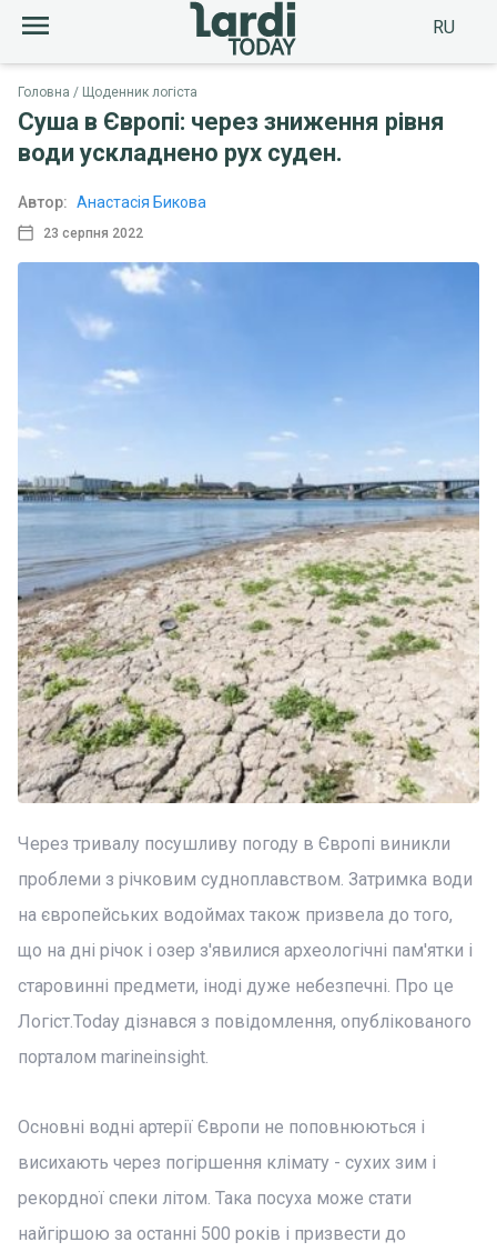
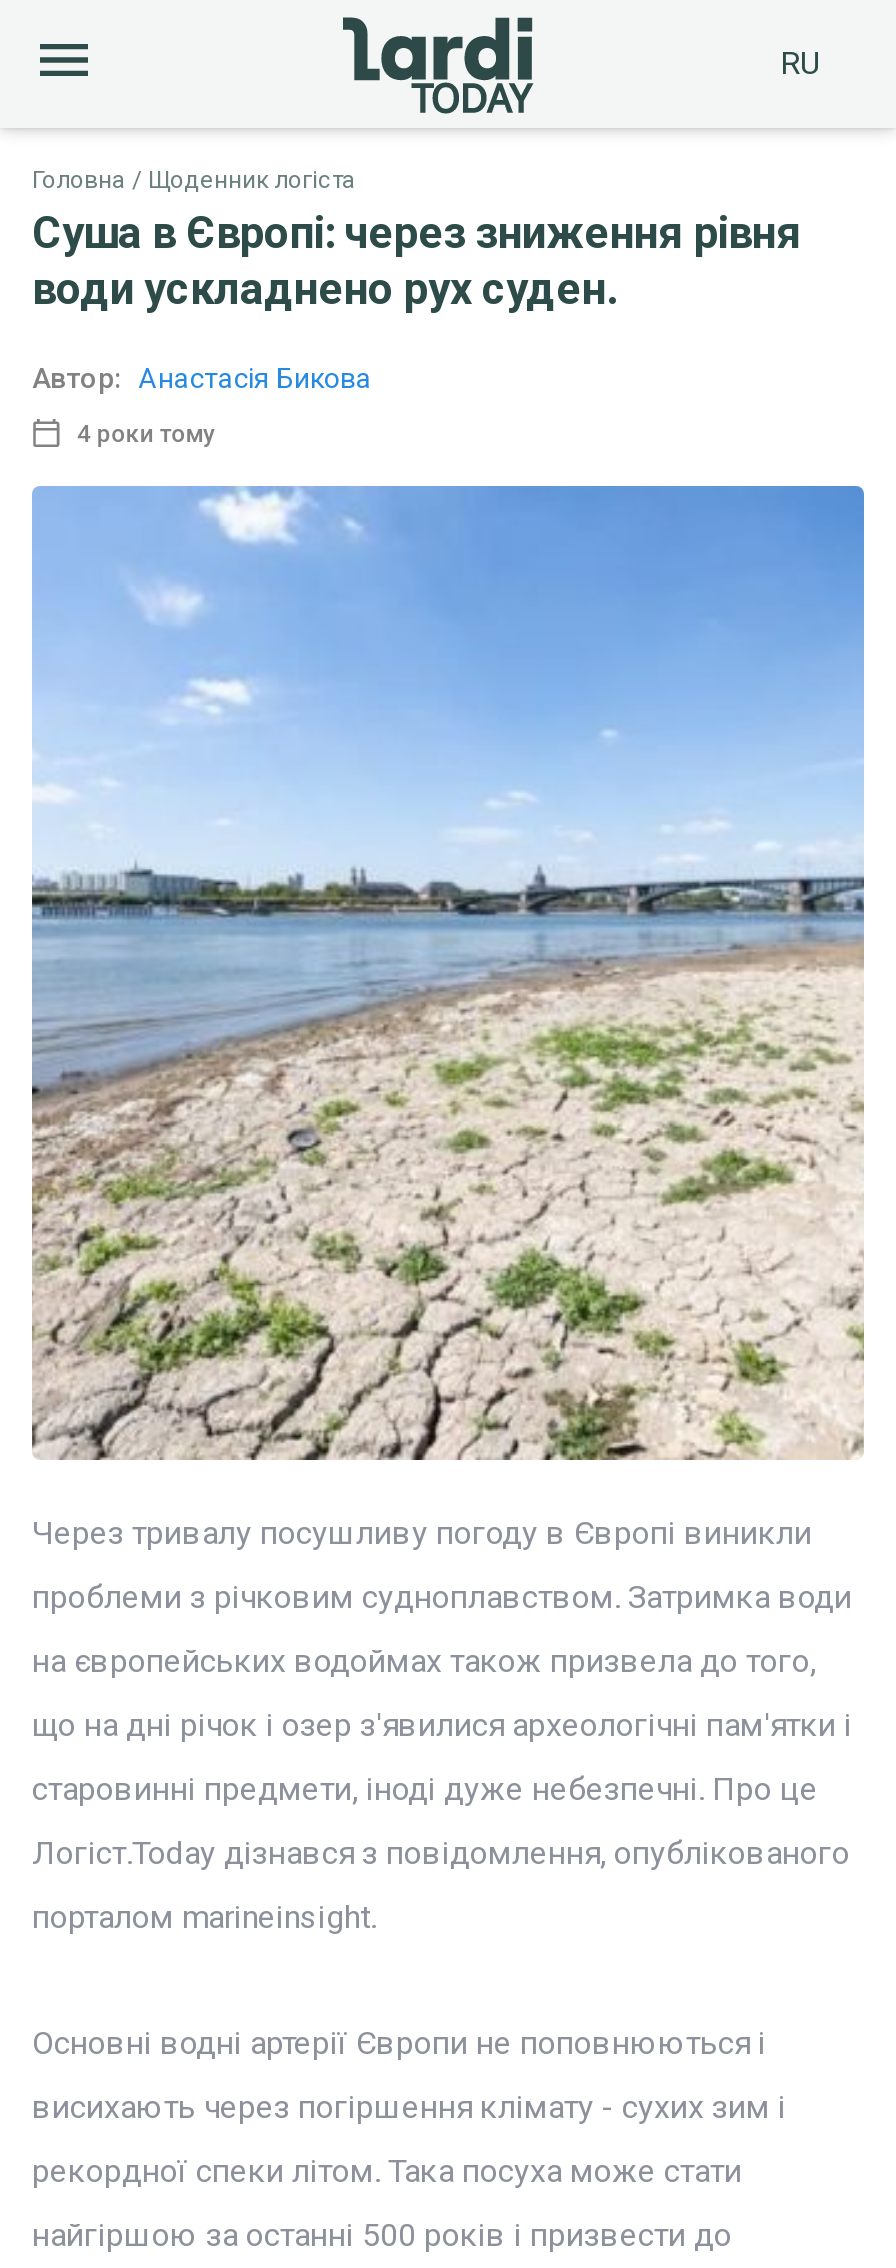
- 23 серпня 2022
+ 4 роки тому
